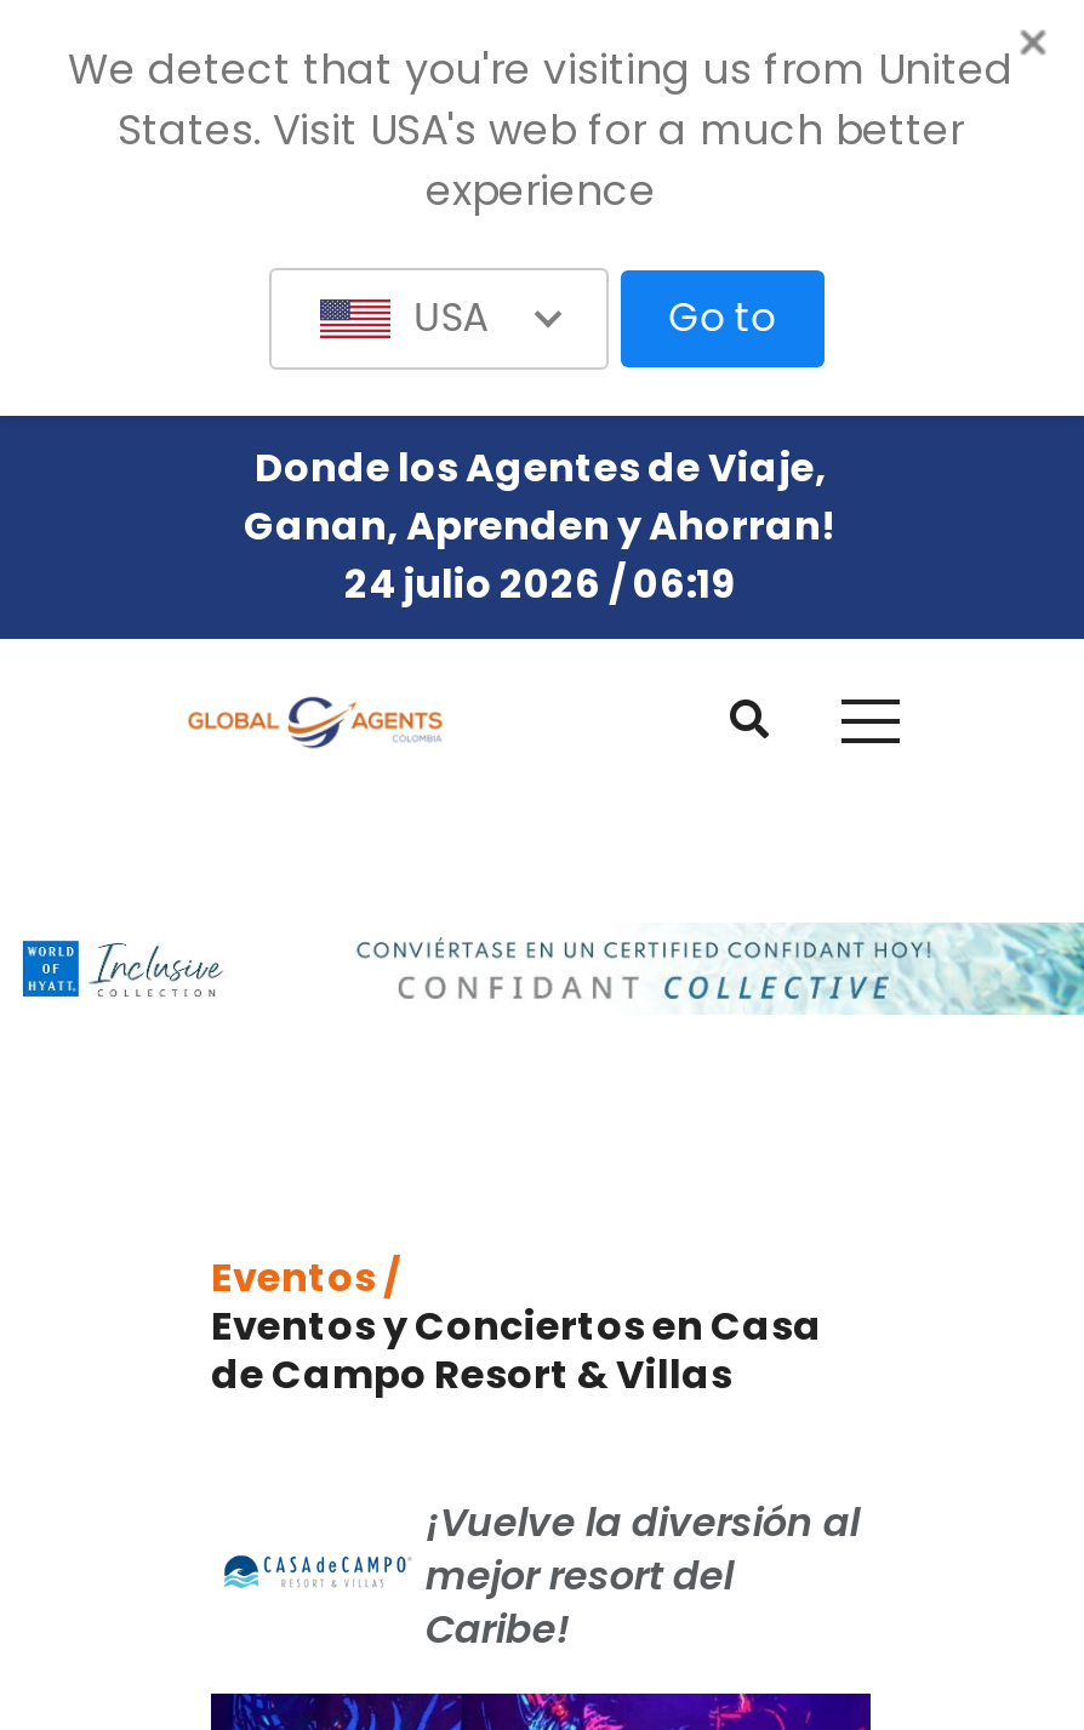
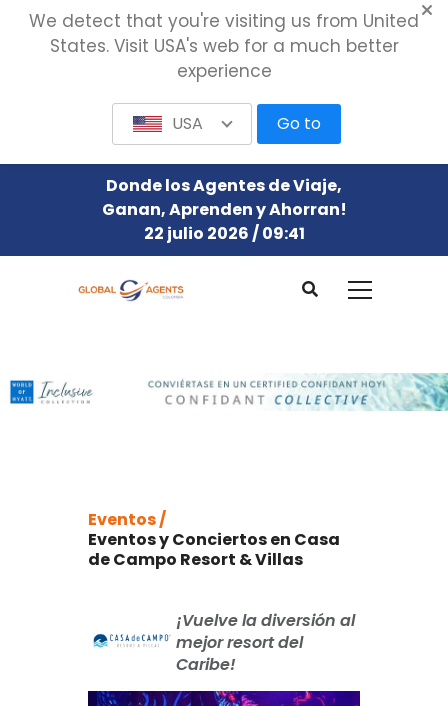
- 24 julio 2026 / 06:19
+ 22 julio 2026 / 09:41
